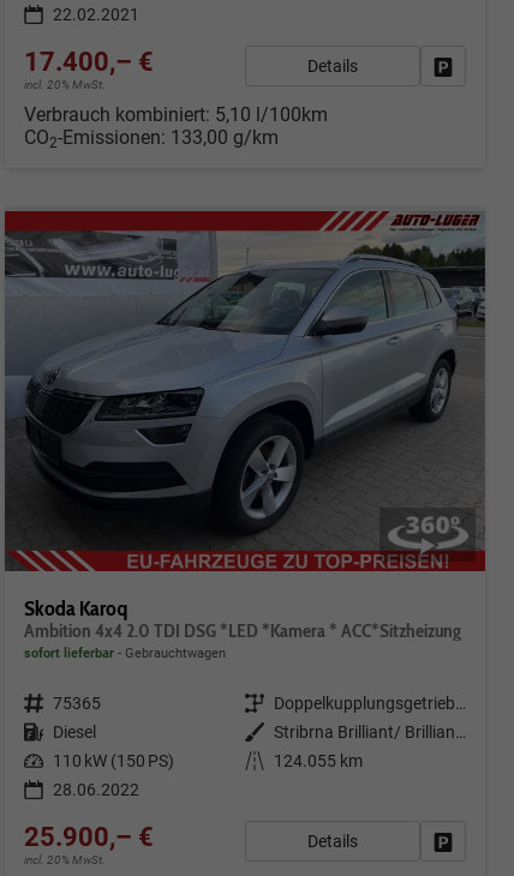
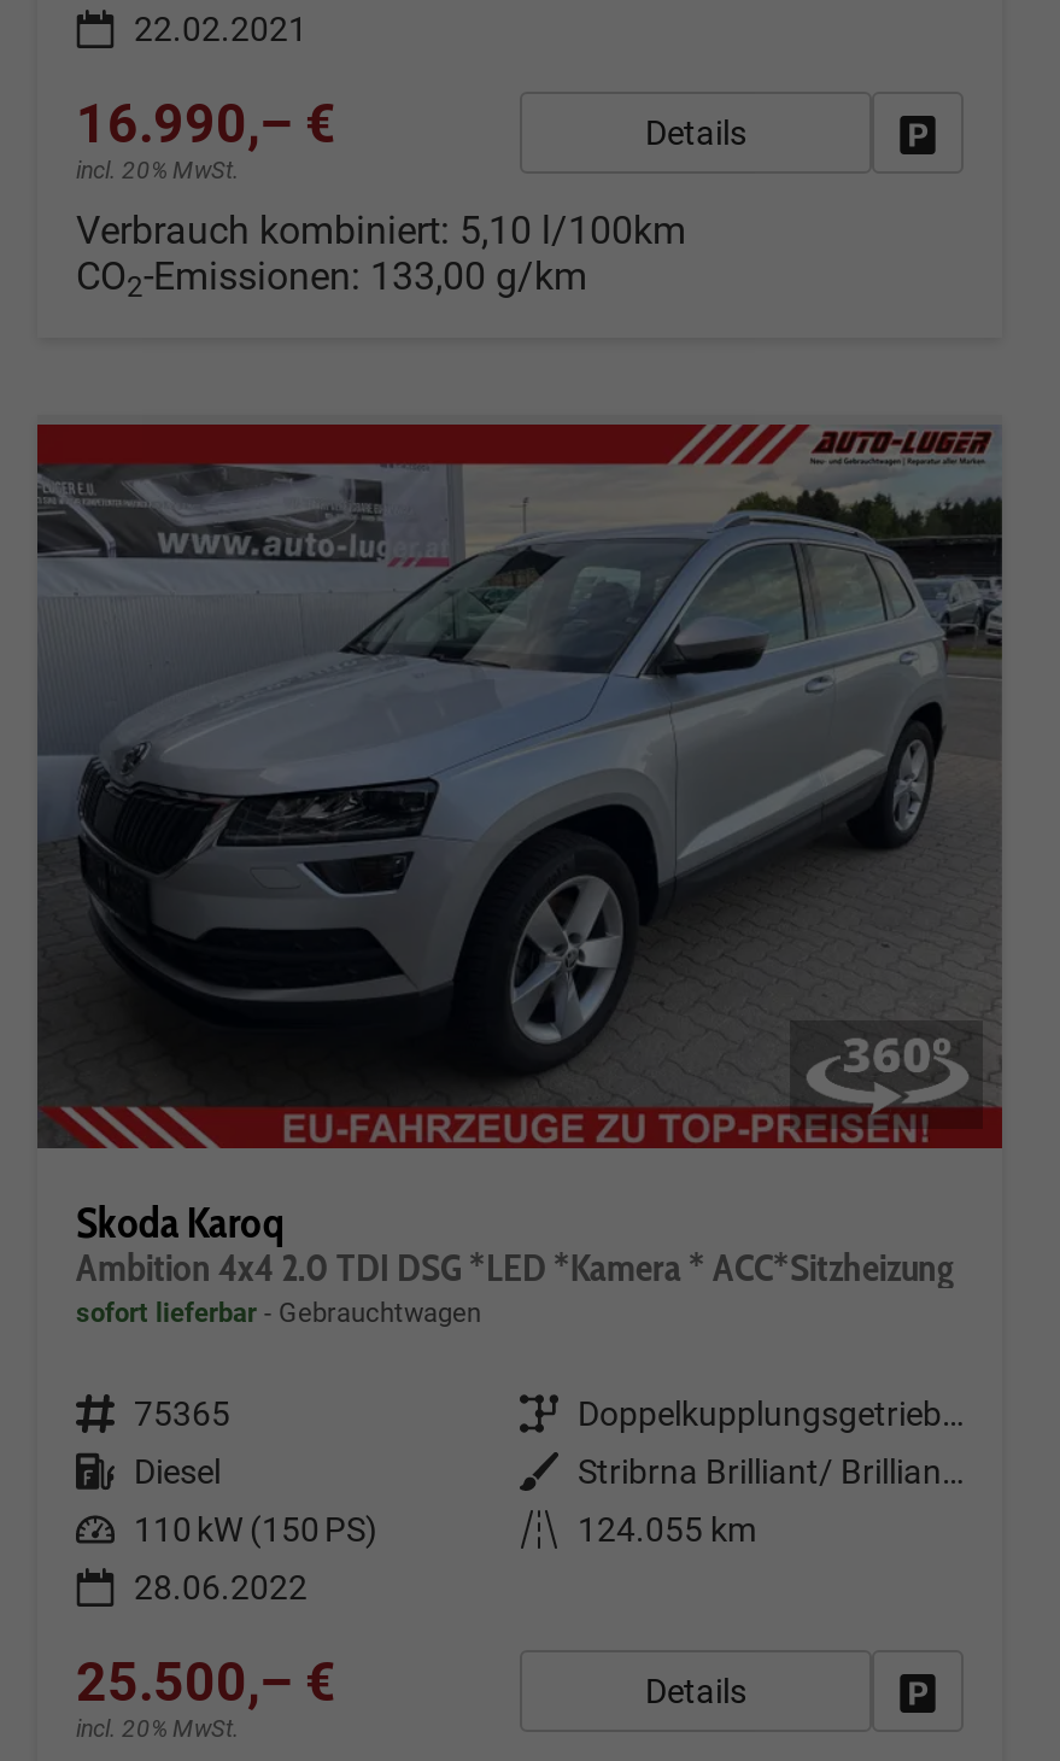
- 17.400,– €
+ 16.990,– €

- 25.900,– €
+ 25.500,– €
